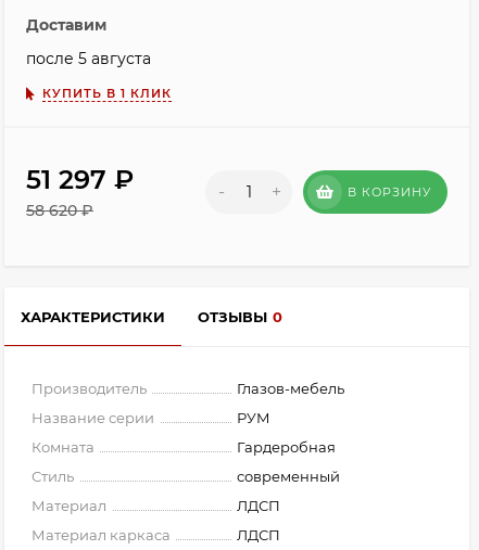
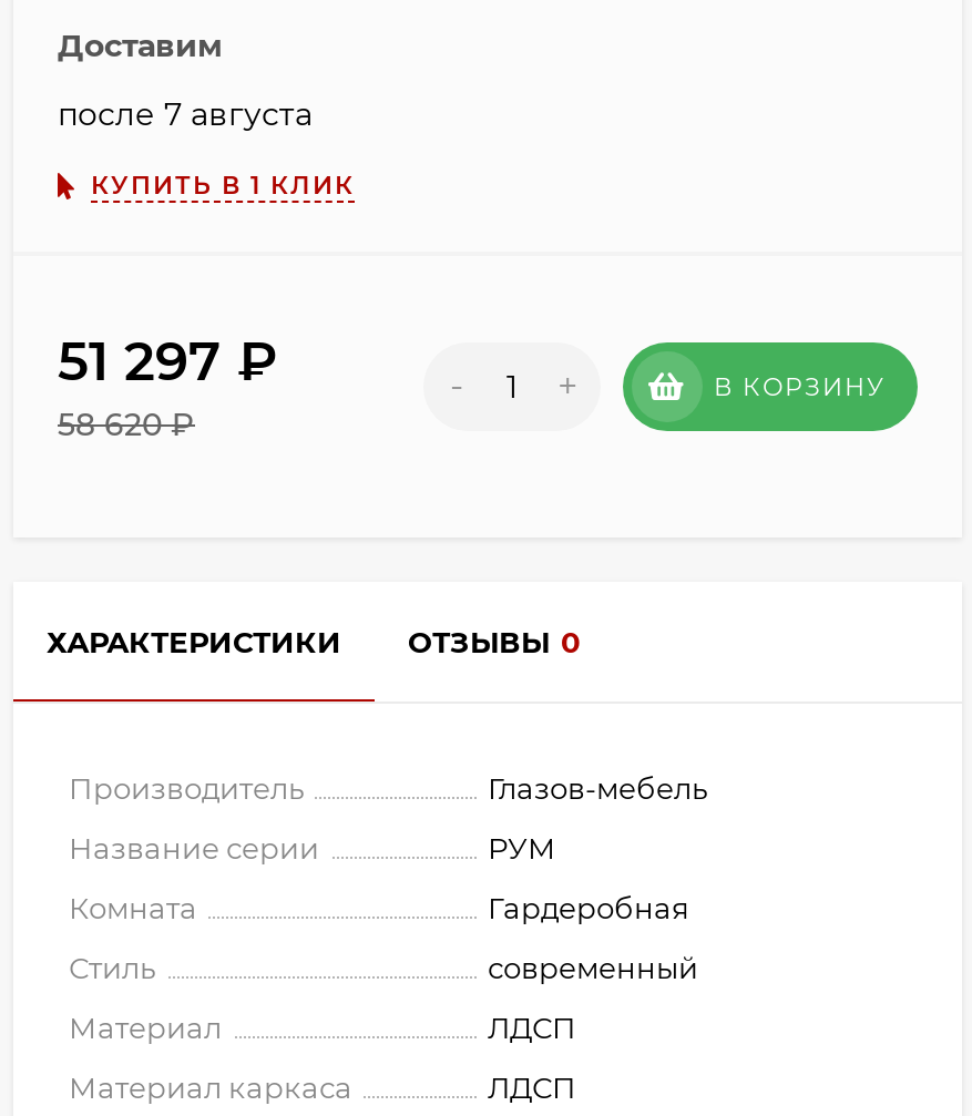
- после 5 августа
+ после 7 августа
